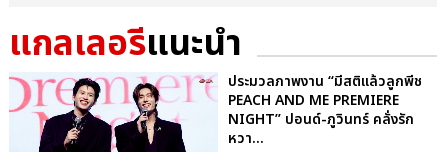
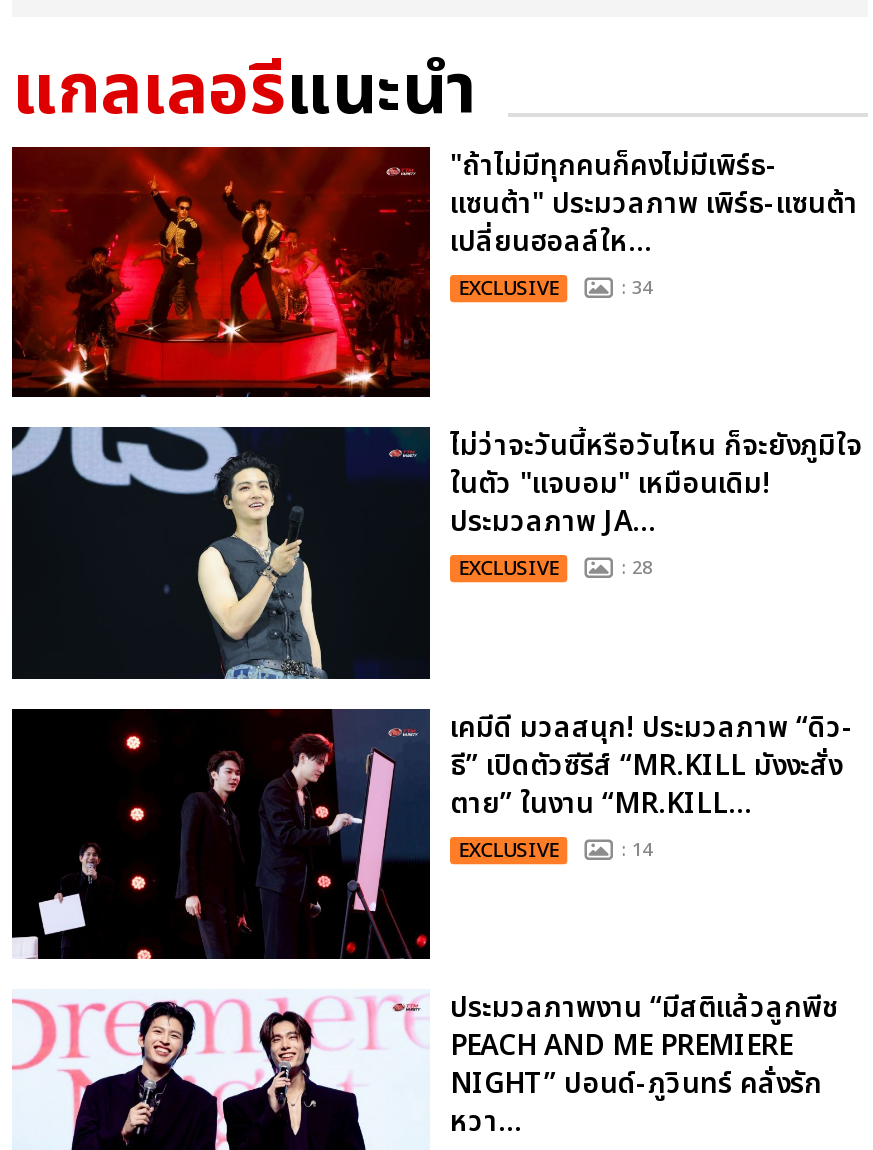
+ [image]
+ "ถ้าไม่มีทุกคนก็คงไม่มีเพิร์ธ-
+ แซนต้า" ประมวลภาพ เพิร์ธ-แซนต้า
+ เปลี่ยนฮอลล์ให...
+ EXCLUSIVE
+ : 34

+ [image]
+ ไม่ว่าจะวันนี้หรือวันไหน ก็จะยังภูมิใจ
+ ในตัว "แจบอม" เหมือนเดิม!
+ ประมวลภาพ JA...
+ EXCLUSIVE
+ : 28

+ [image]
+ เคมีดี มวลสนุก! ประมวลภาพ “ดิว-
+ ธี” เปิดตัวซีรีส์ “MR.KILL มังงะสั่ง
+ ตาย” ในงาน “MR.KILL...
+ EXCLUSIVE
+ : 14
